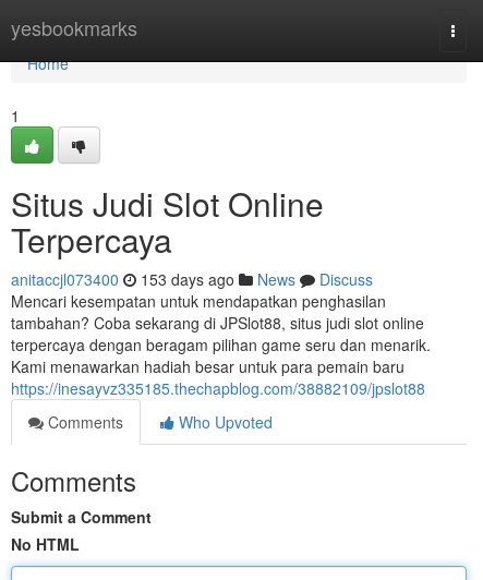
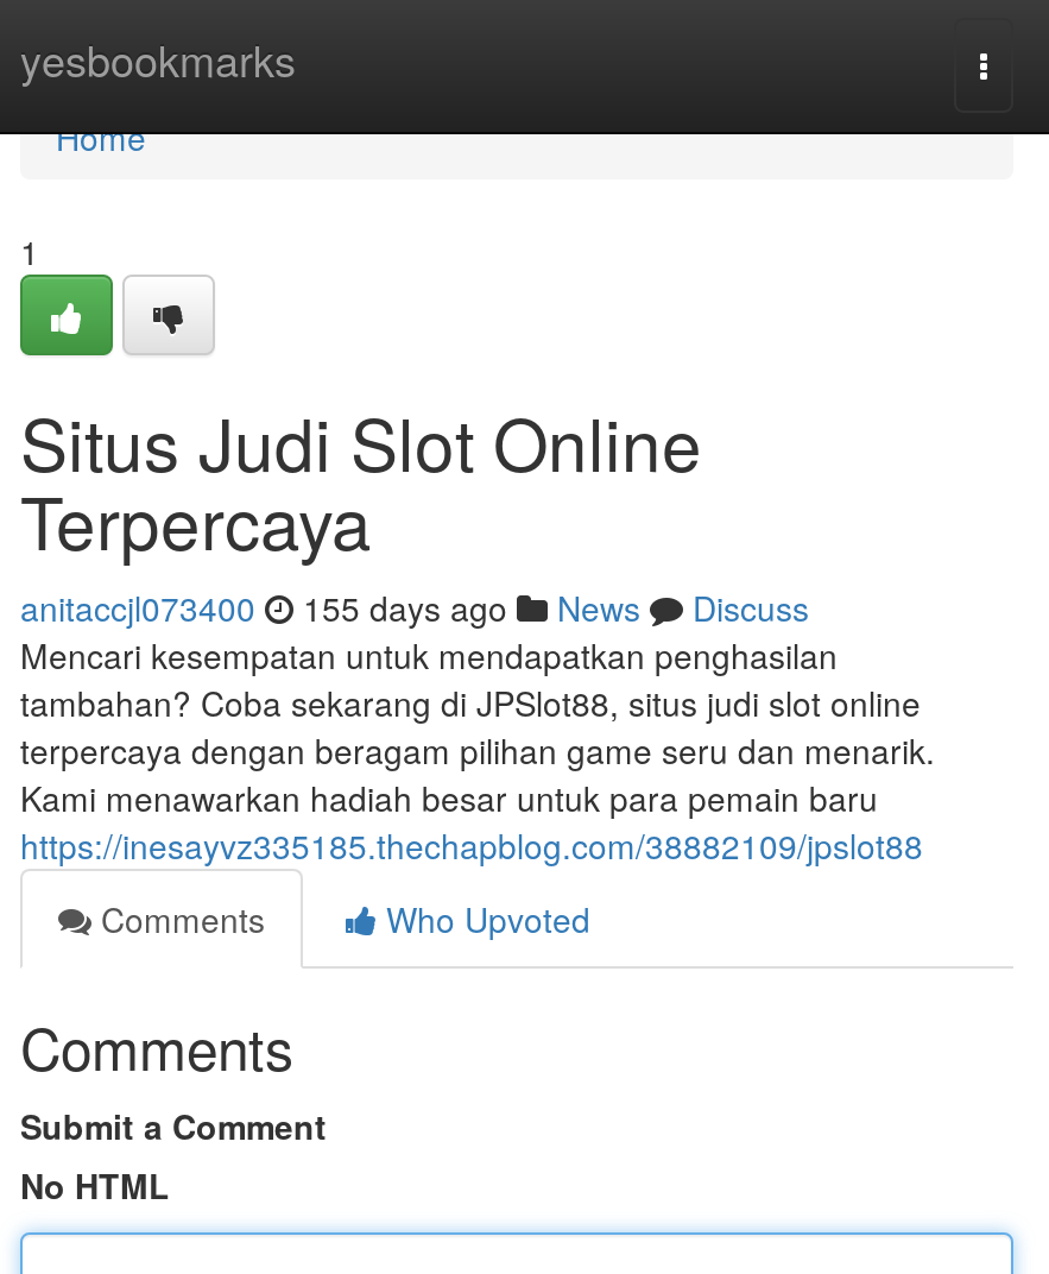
- anitaccjl073400 153 days ago News Discuss
+ anitaccjl073400 155 days ago News Discuss
